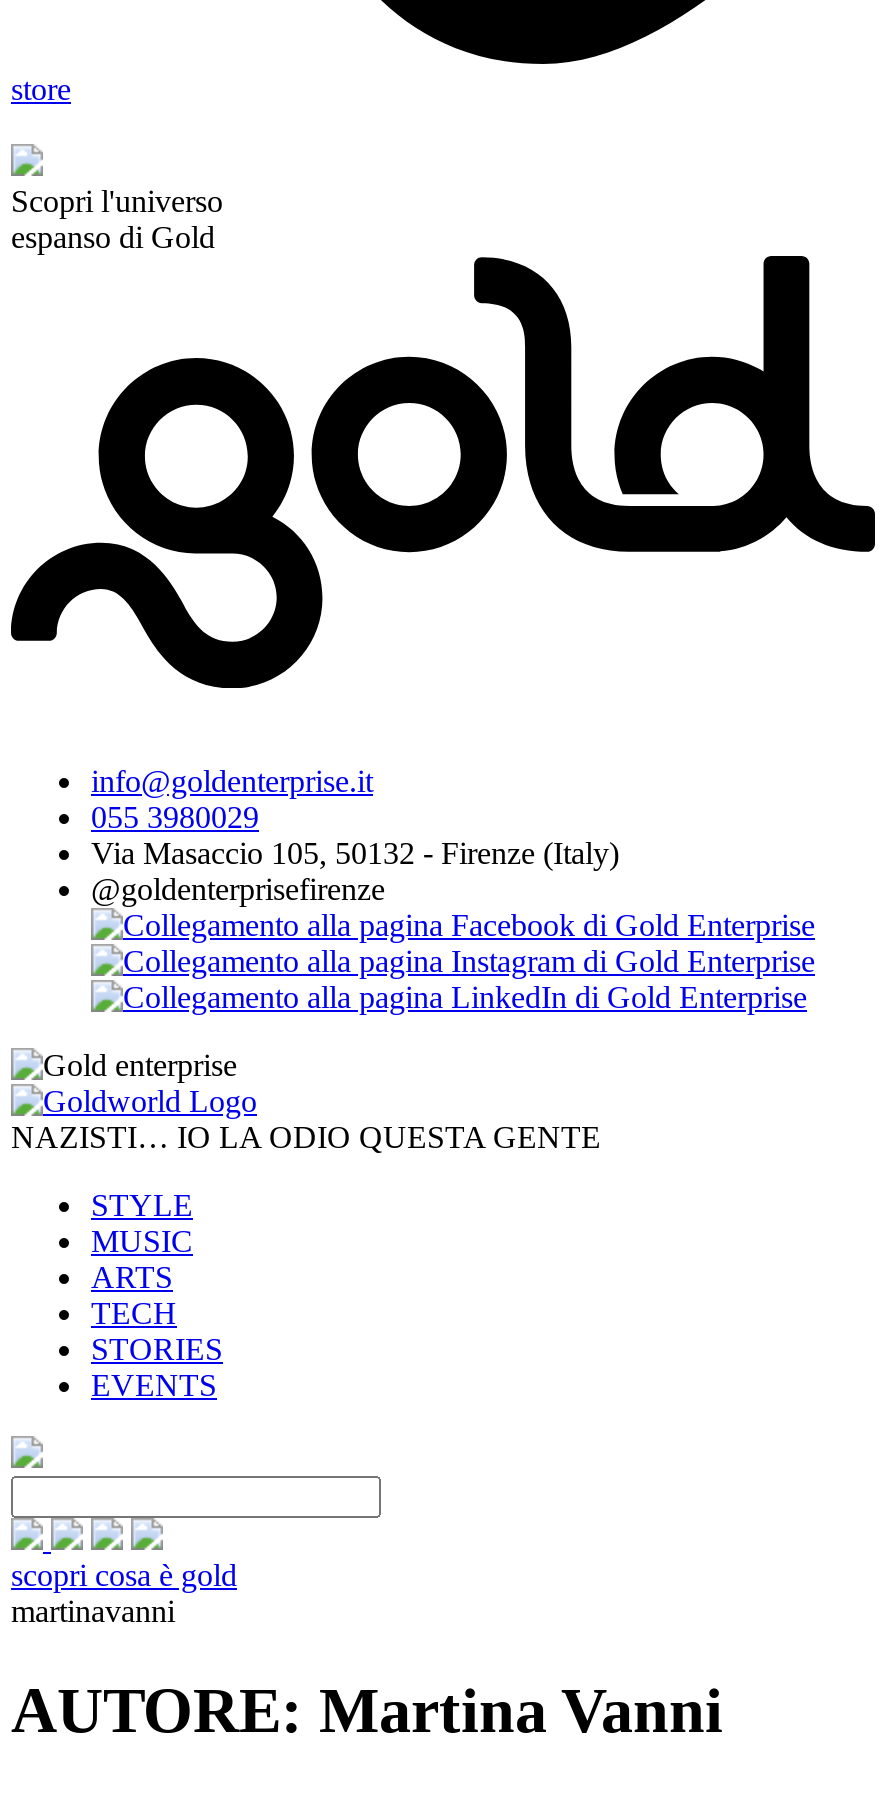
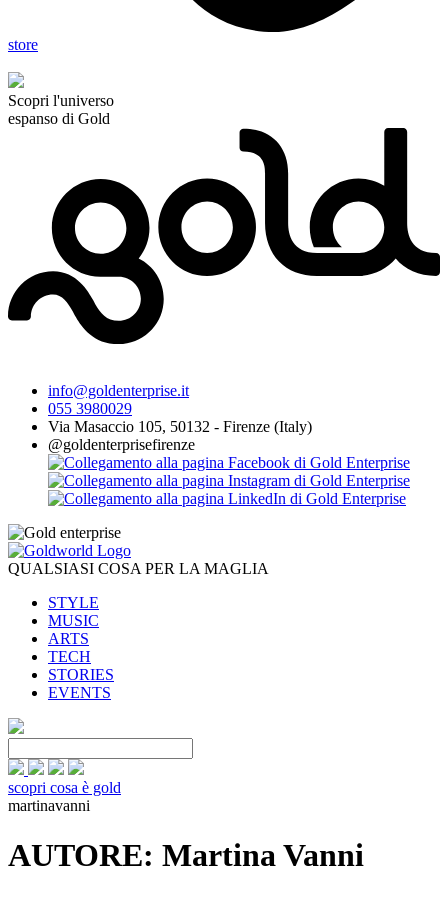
- NAZISTI… IO LA ODIO QUESTA GENTE
+ QUALSIASI COSA PER LA MAGLIA
